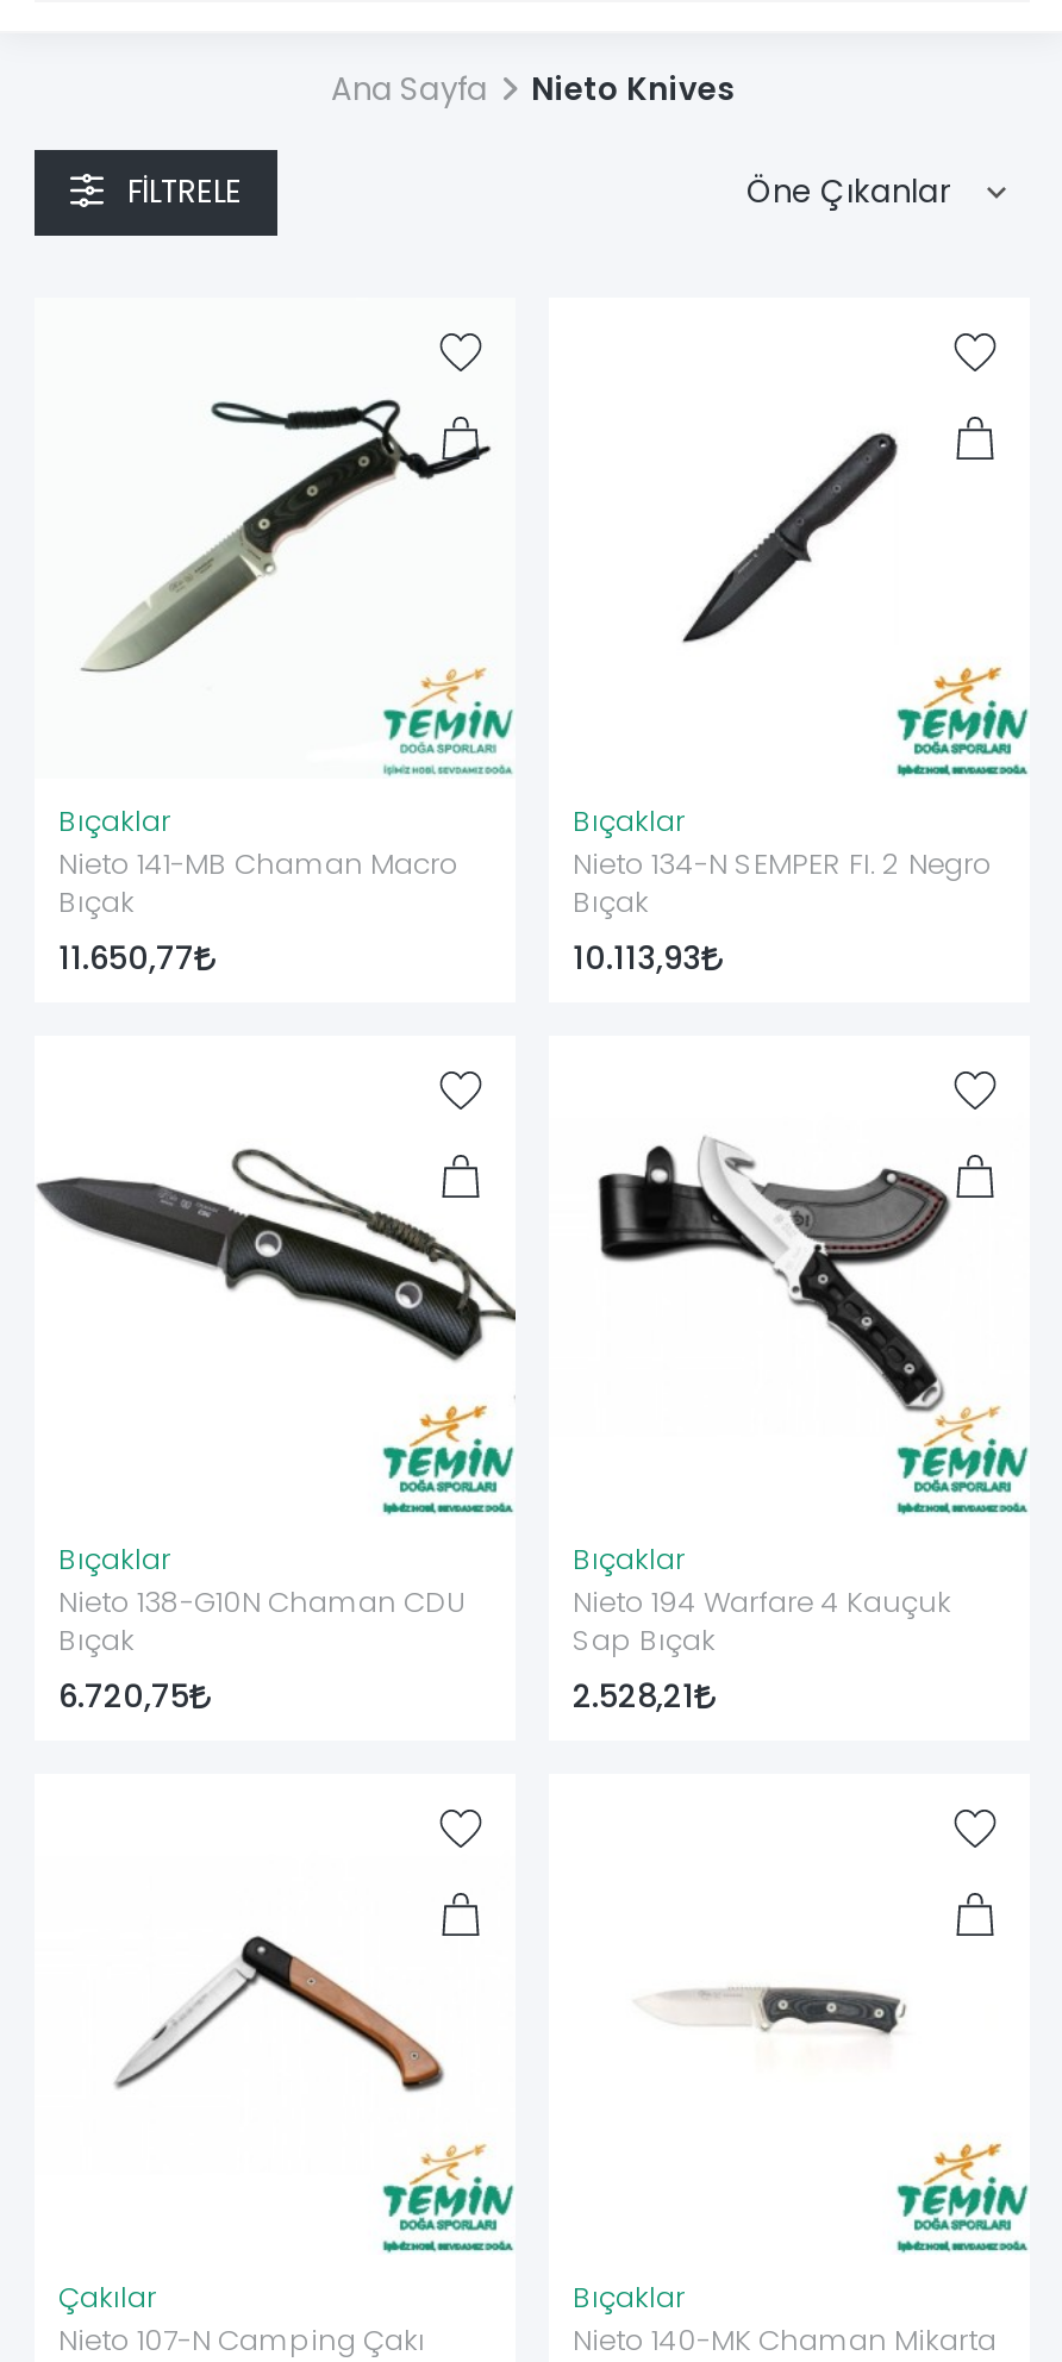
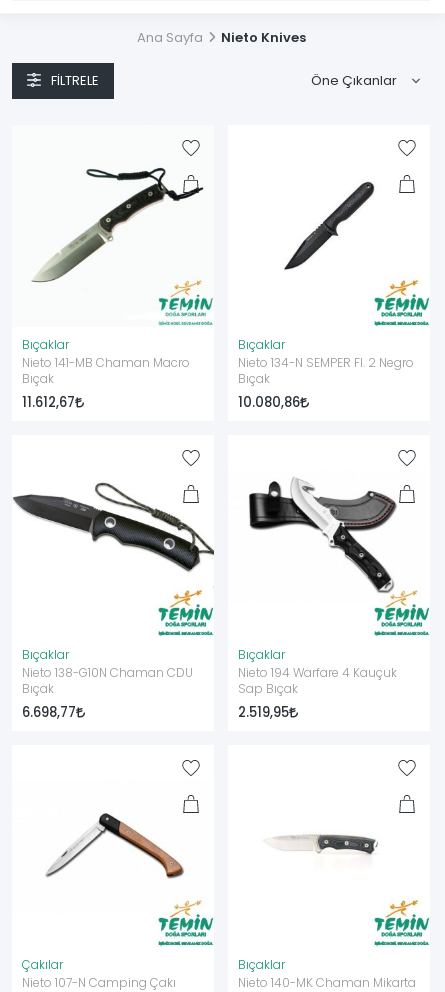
- 11.650,77
+ 11.612,67

- 10.113,93
+ 10.080,86

- 6.720,75
+ 6.698,77

- 2.528,21
+ 2.519,95
